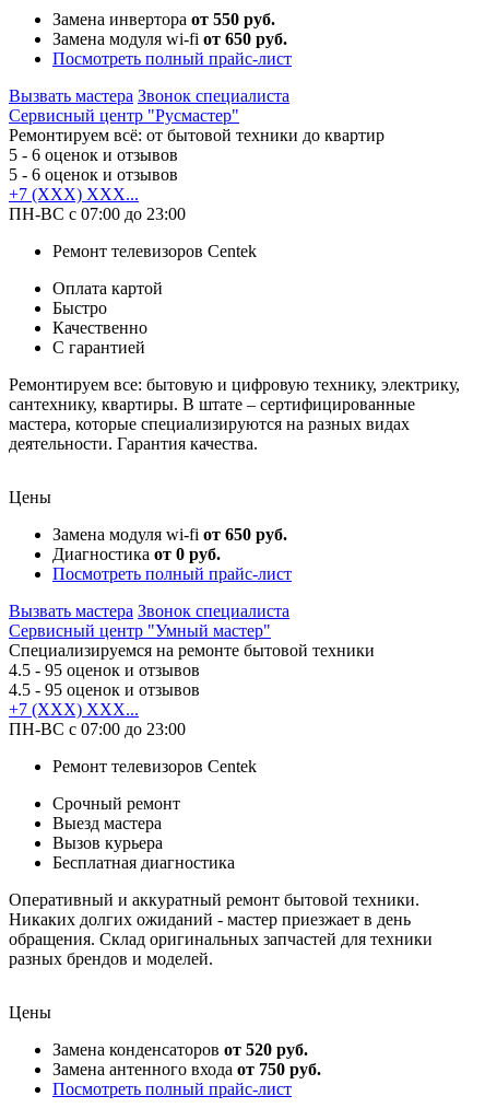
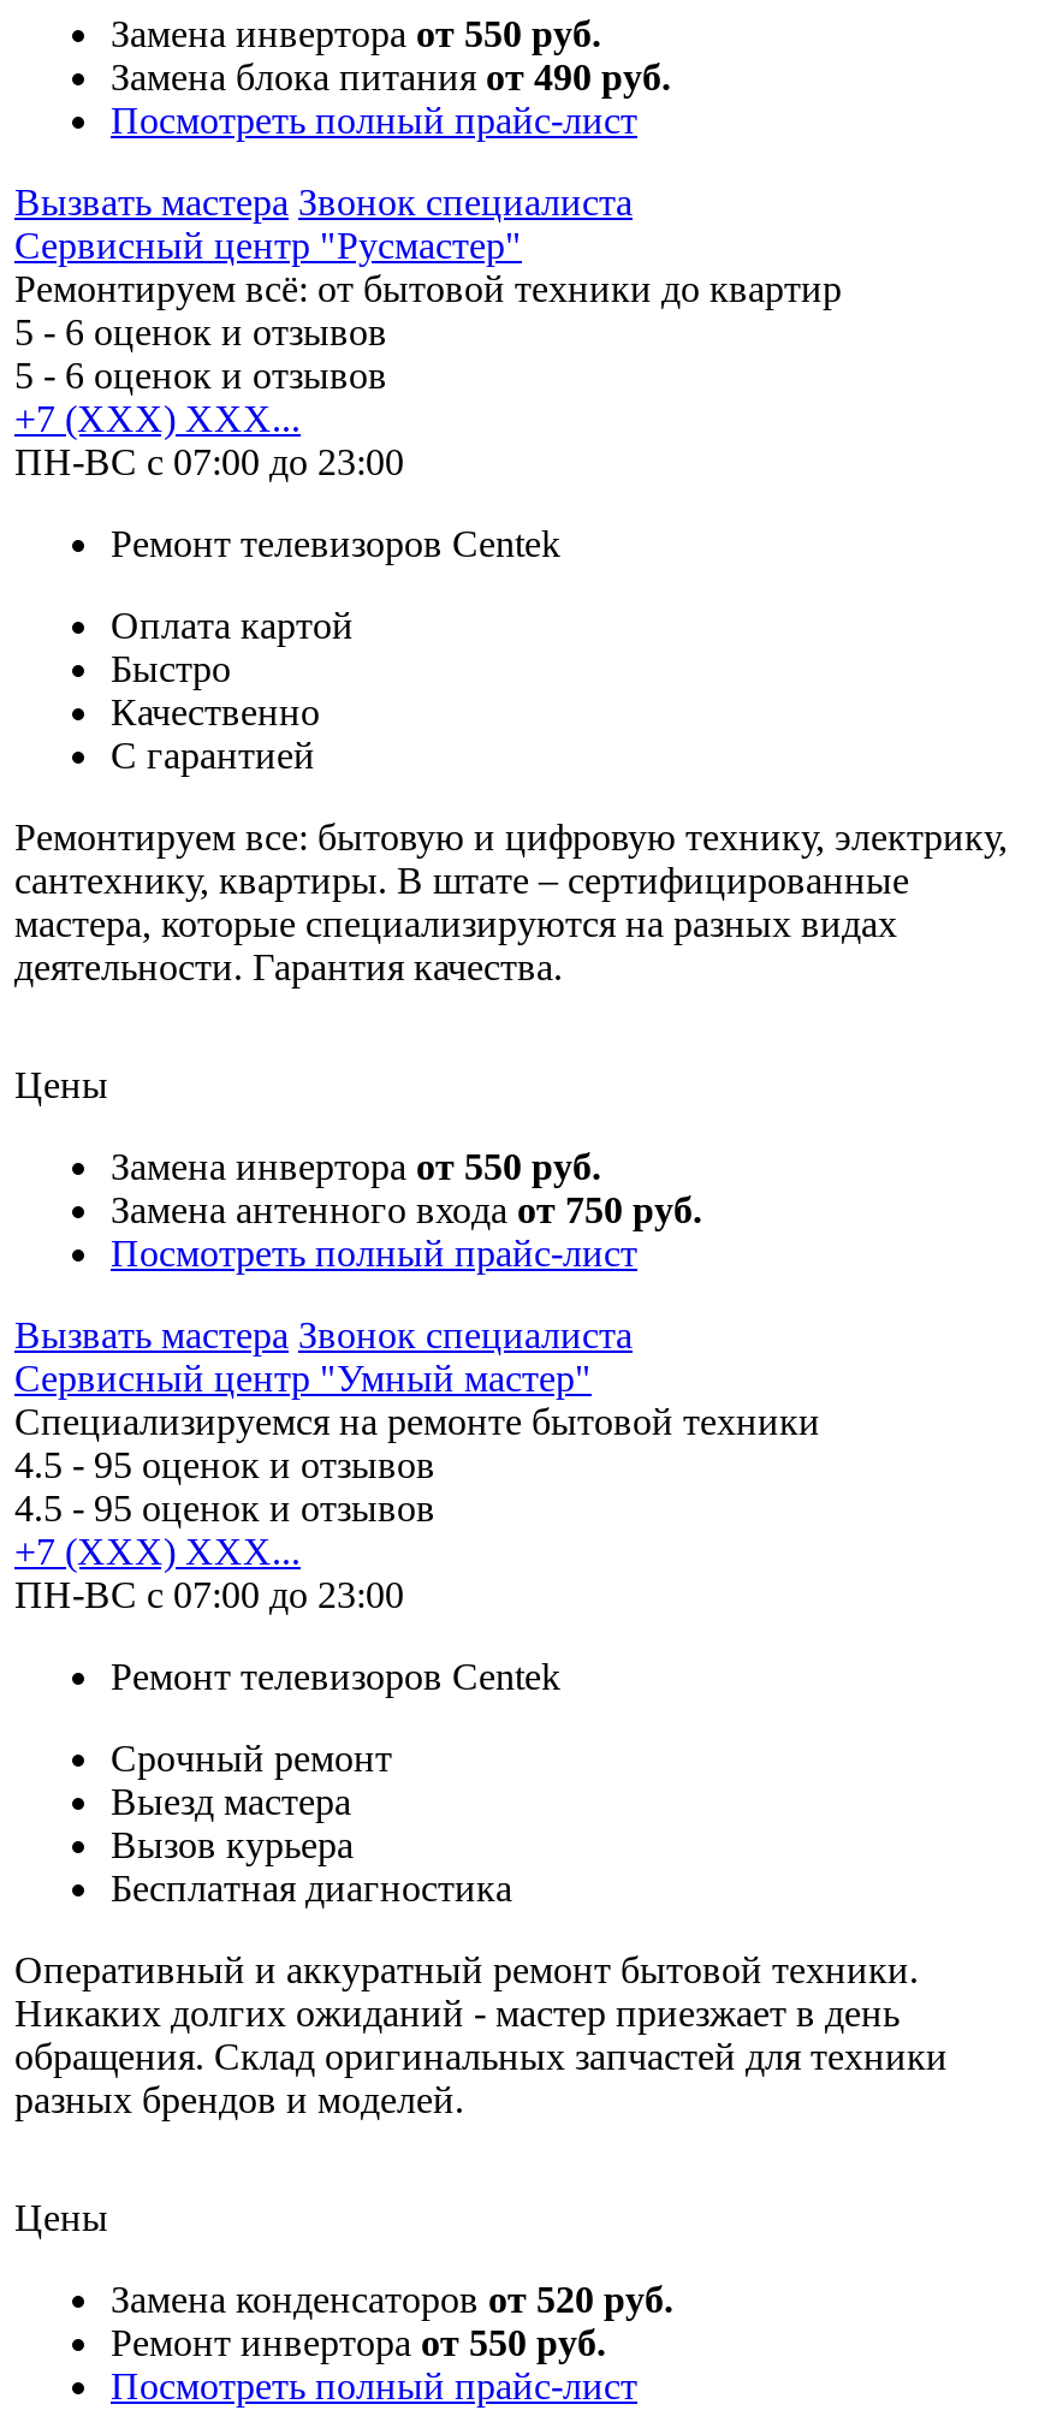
- Замена модуля wi-fi от 650 руб.
+ Замена блока питания от 490 руб.

- Замена модуля wi-fi от 650 руб.
- Диагностика от 0 руб.
+ Замена инвертора от 550 руб.

moved up: Замена антенного входа от 750 руб.

+ Ремонт инвертора от 550 руб.
